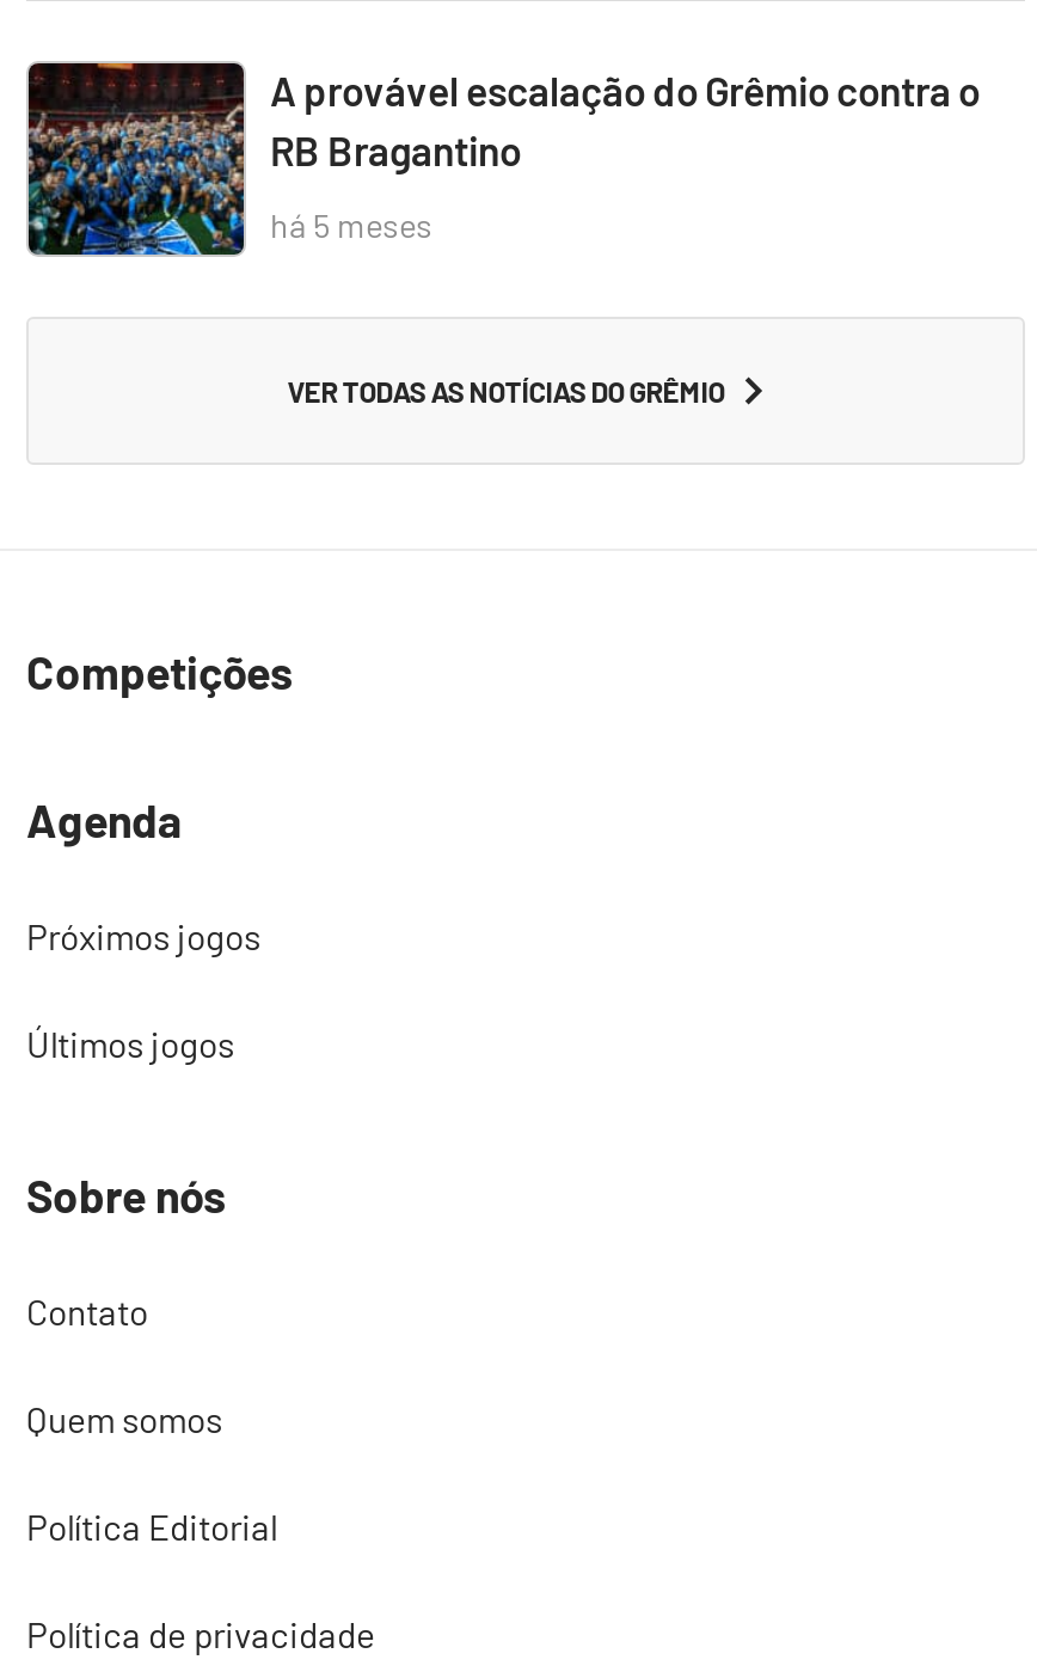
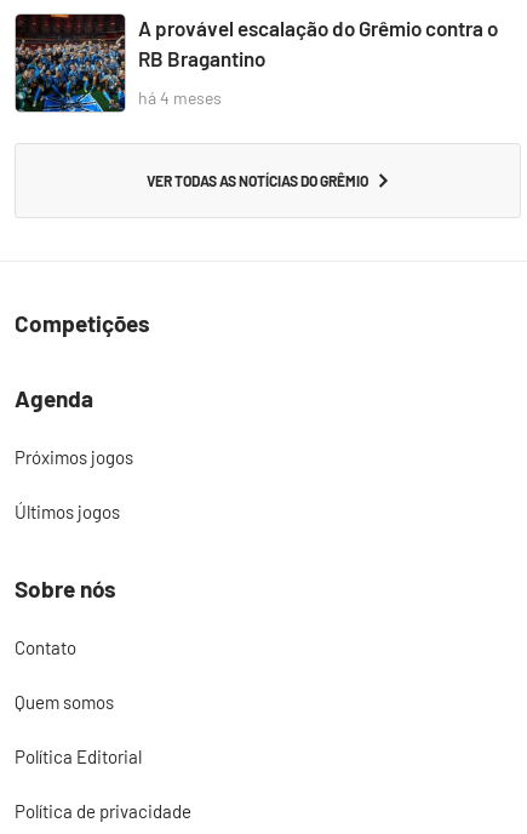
- há 5 meses
+ há 4 meses
